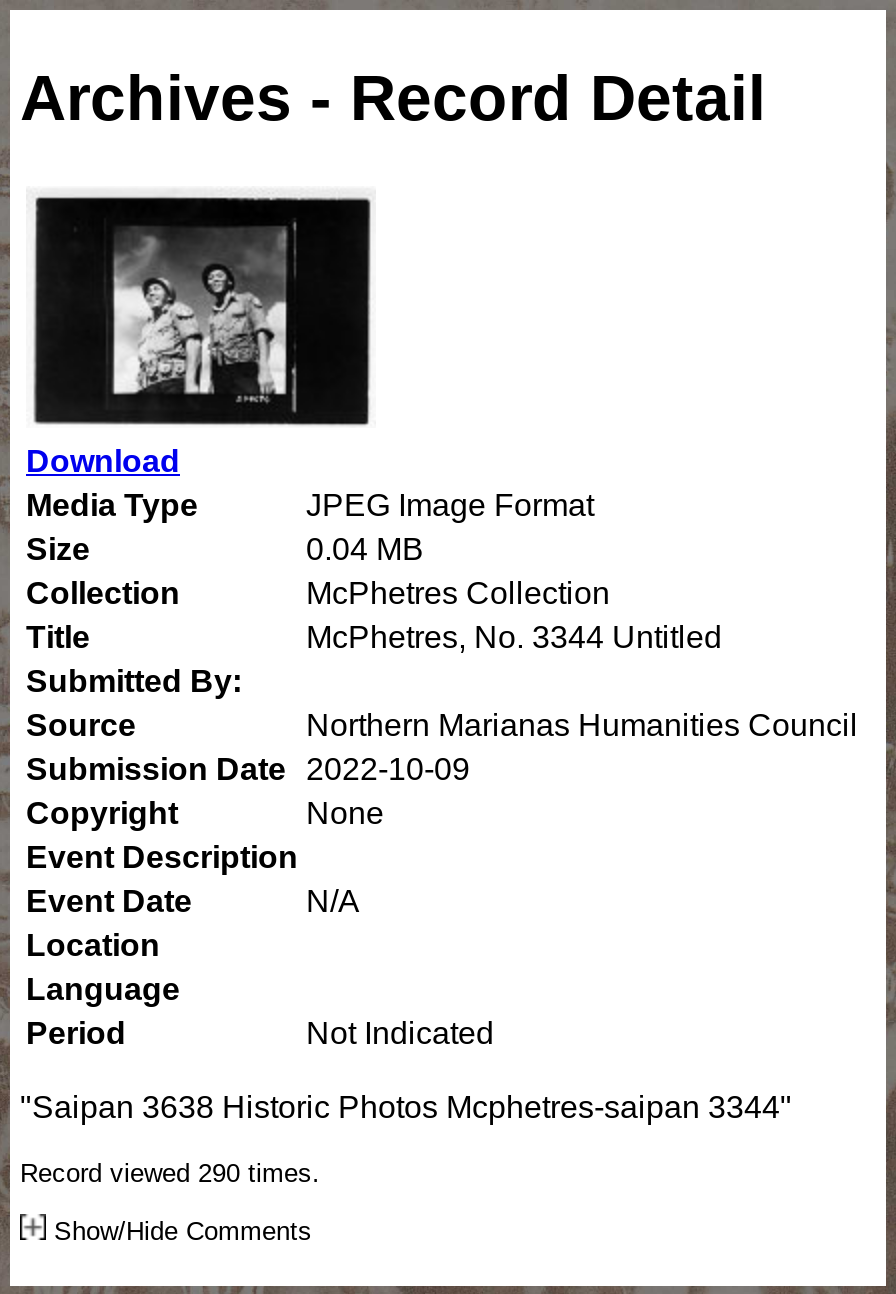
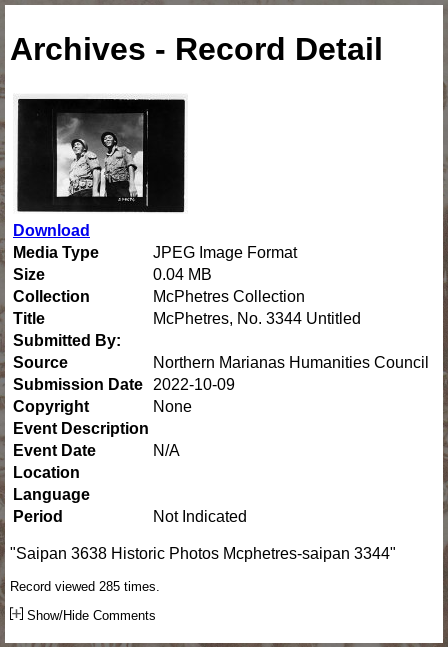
- Record viewed 290 times.
+ Record viewed 285 times.
